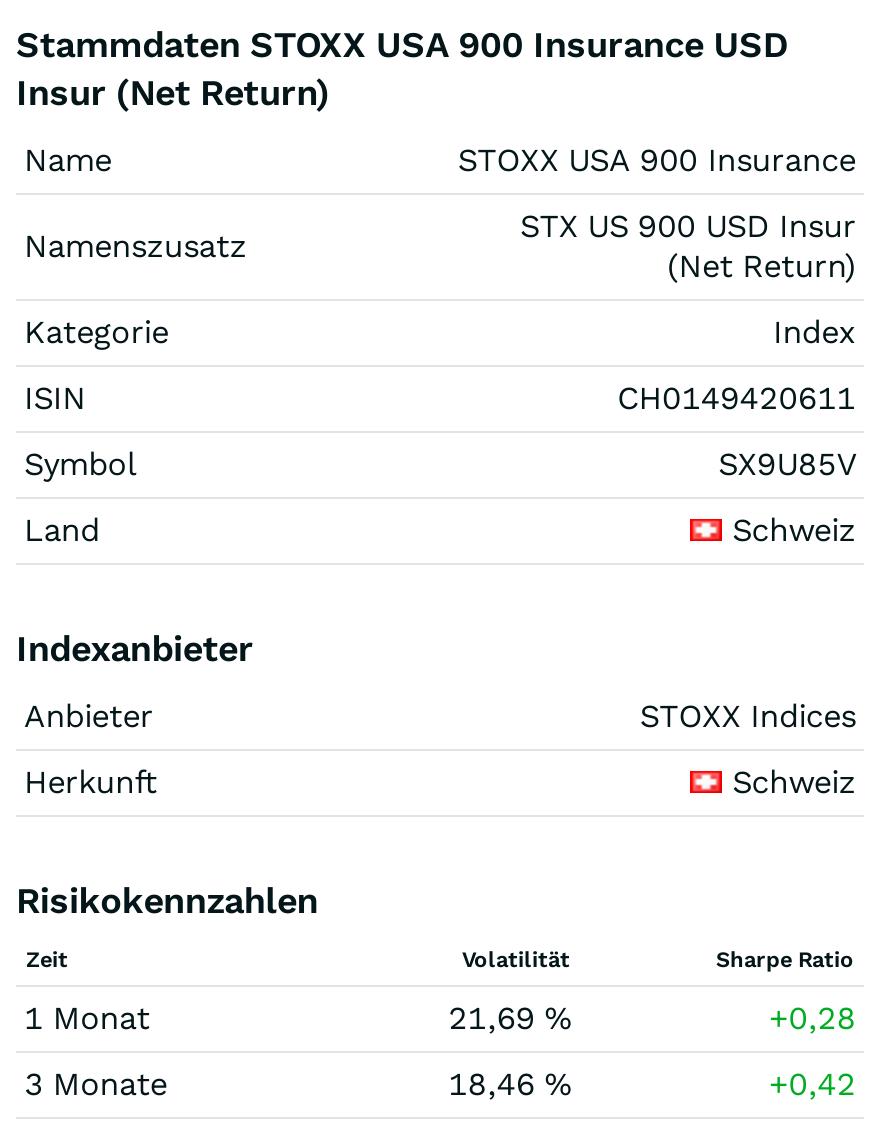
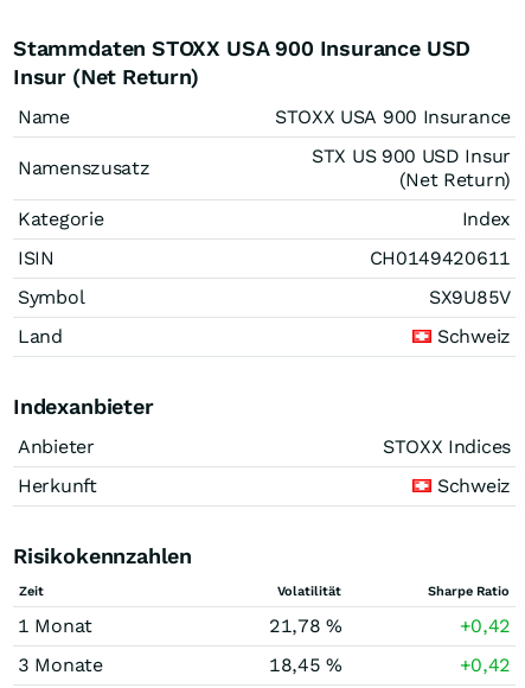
- 21,69 %
+ 21,78 %

- +0,28
+ +0,42

- 18,46 %
+ 18,45 %
